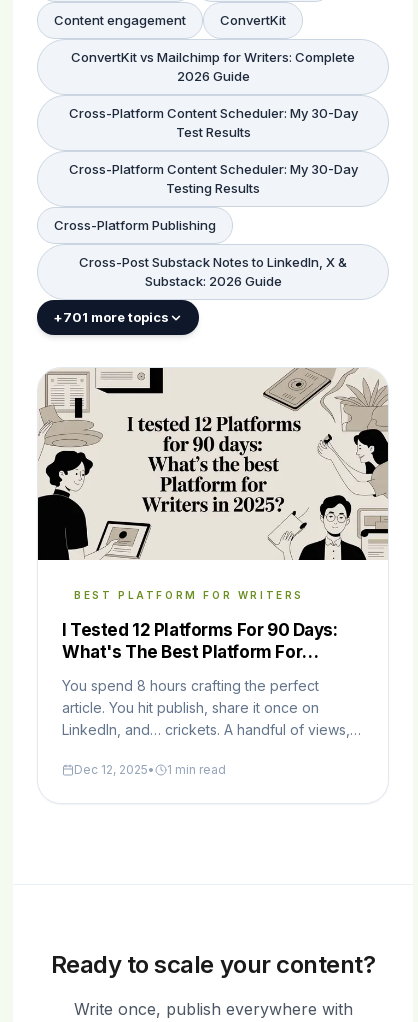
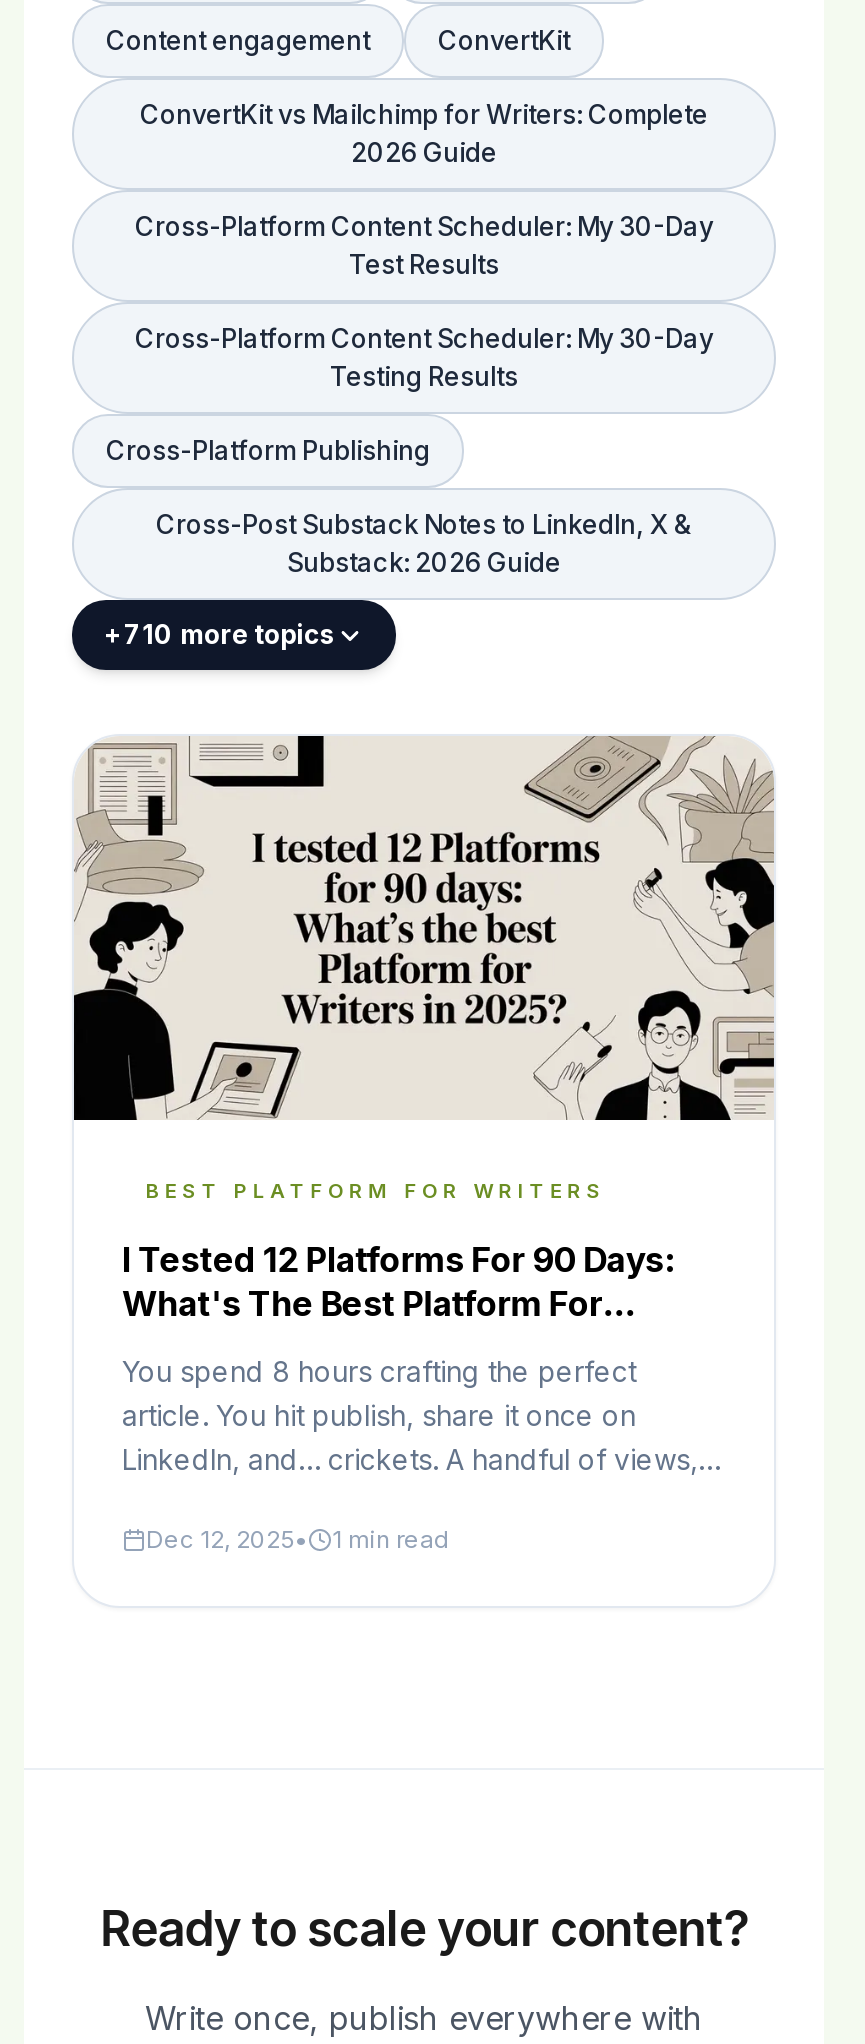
- + 701 more topics
+ + 710 more topics
